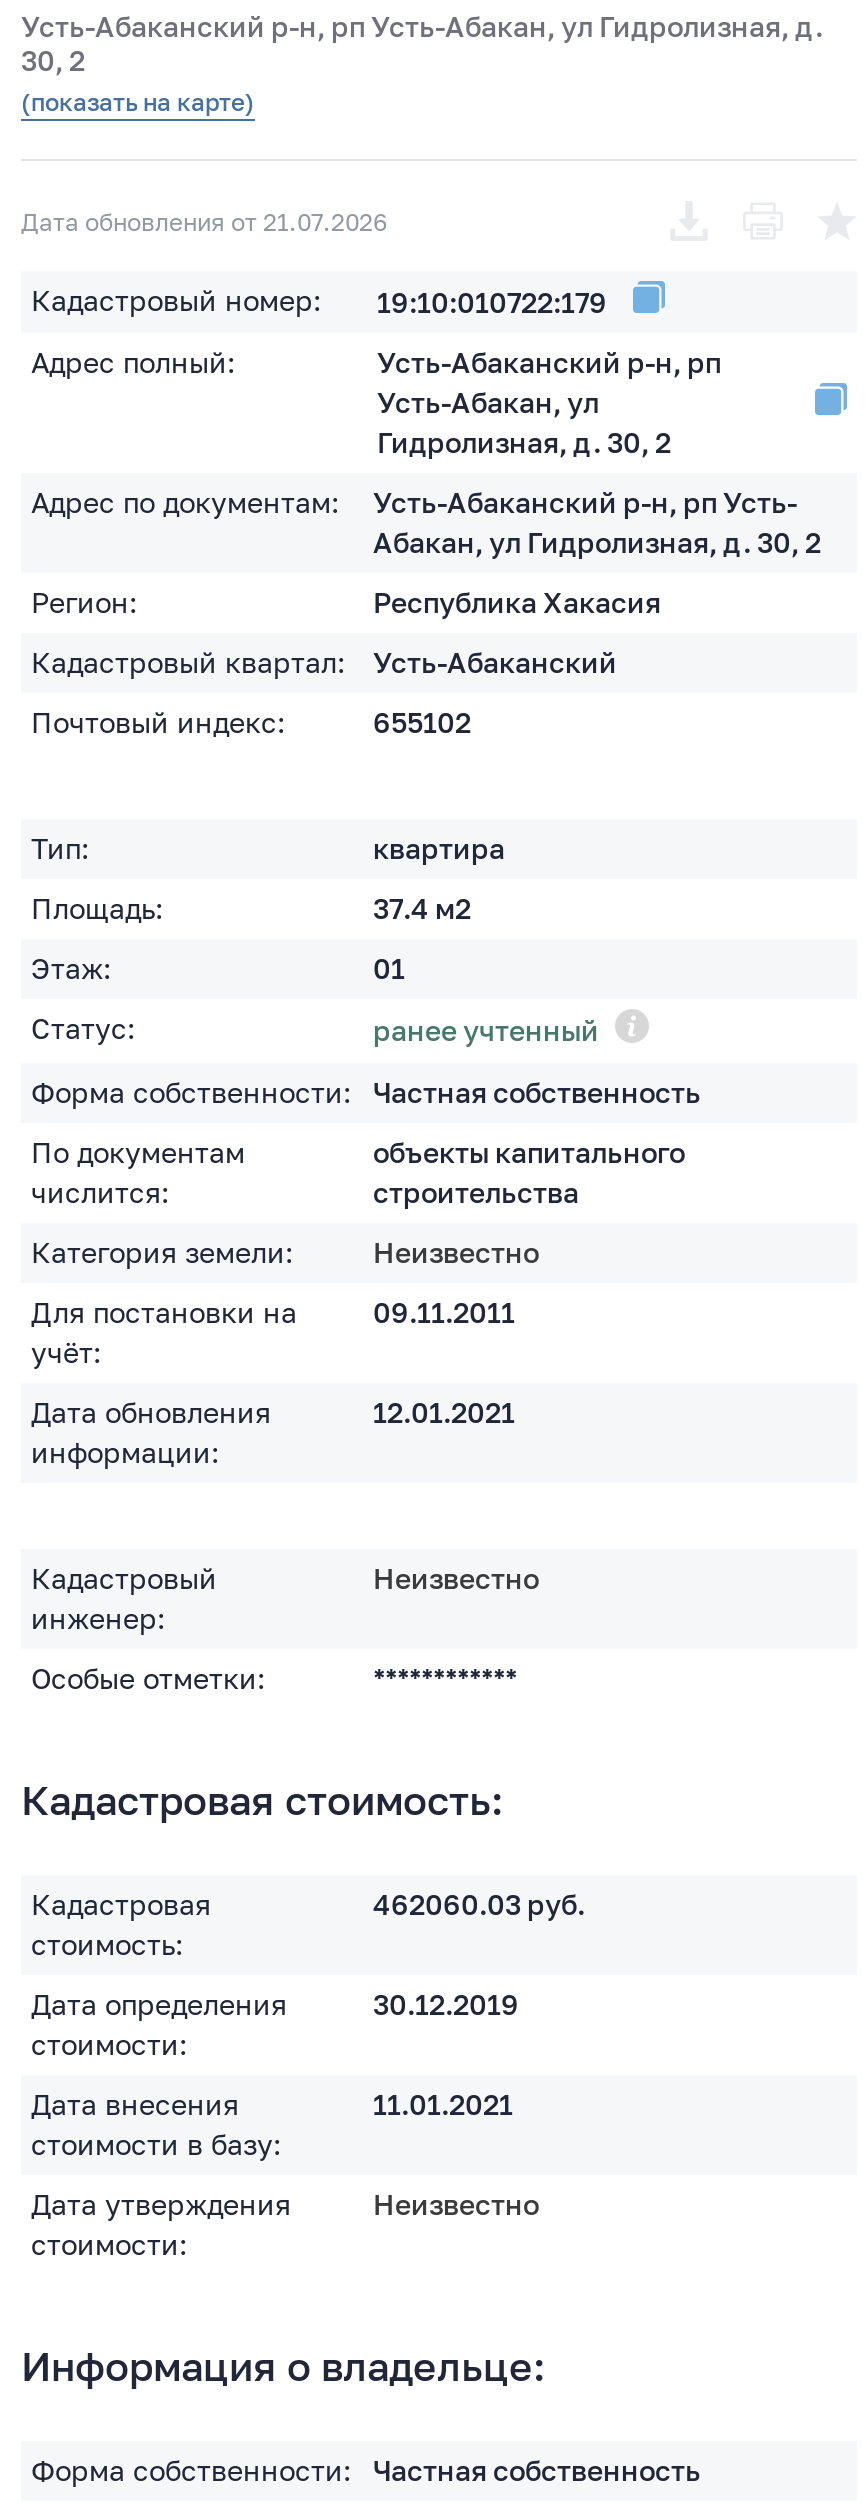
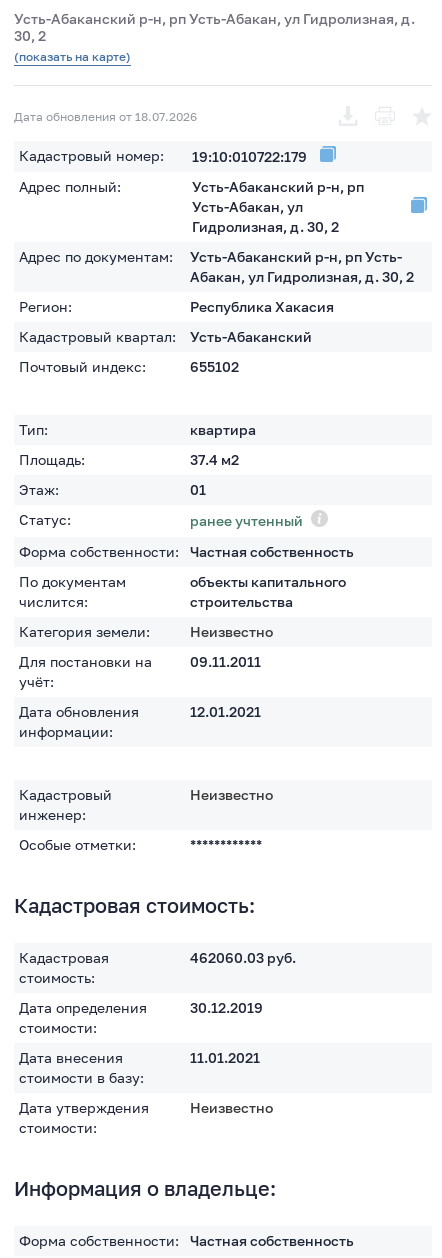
- Дата обновления от 21.07.2026
+ Дата обновления от 18.07.2026
